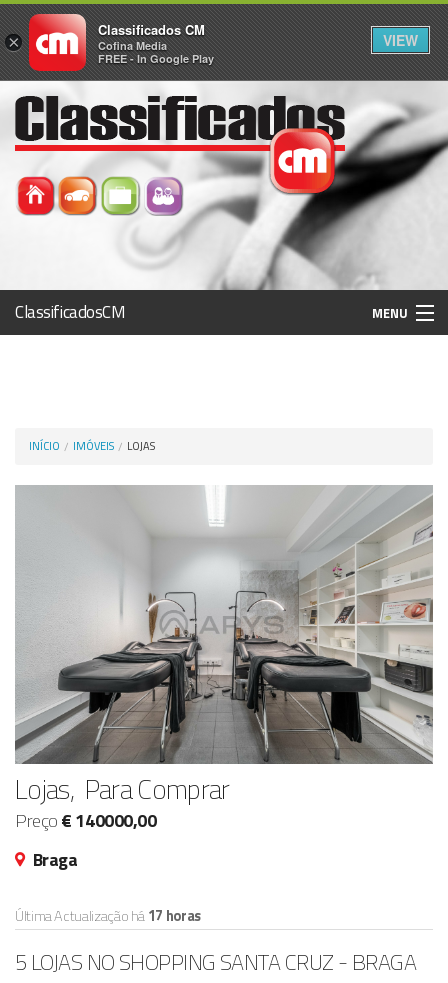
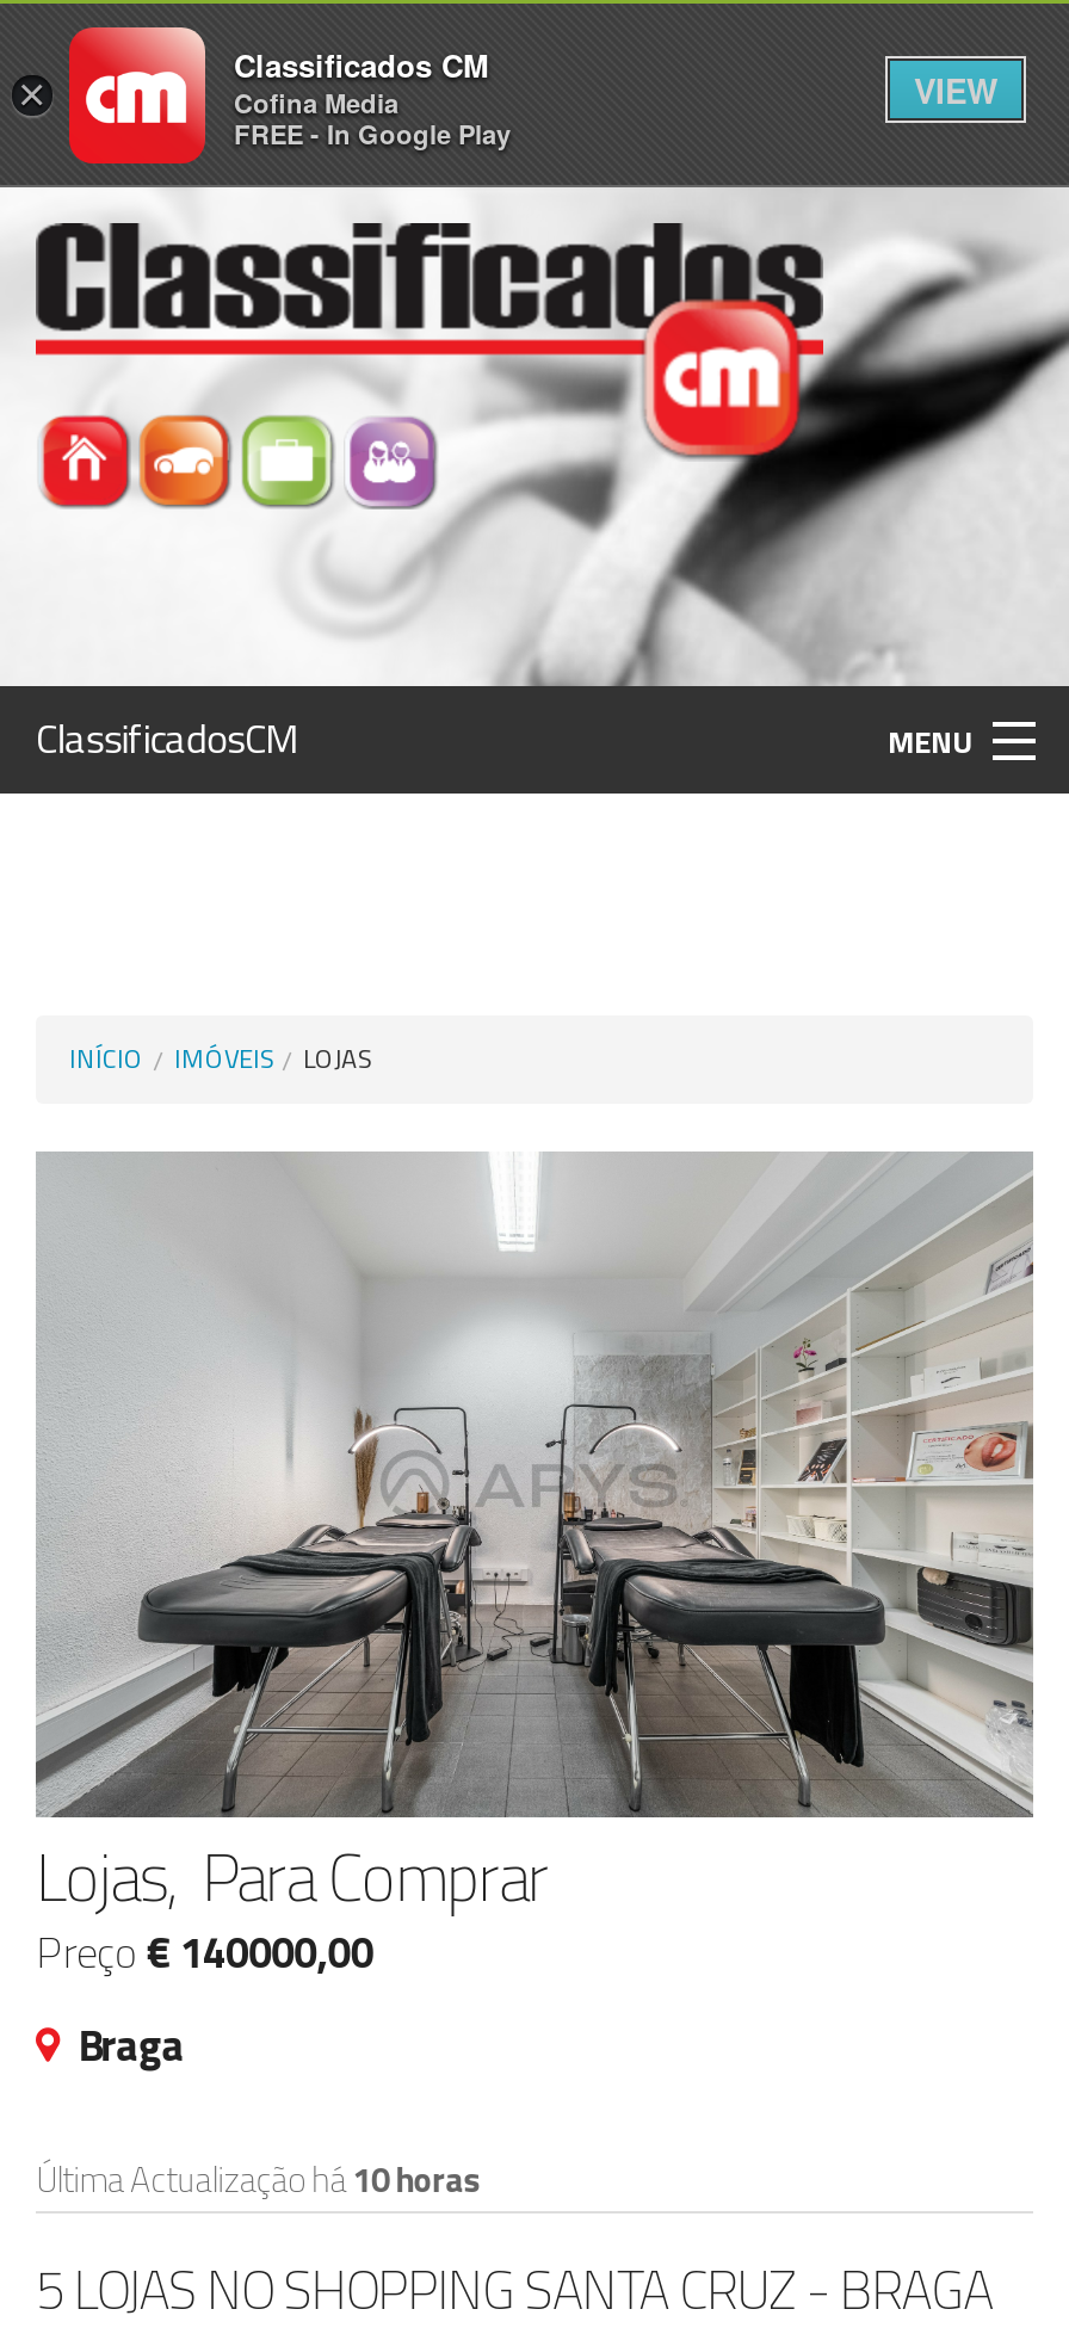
- Última Actualização há17 horas
+ Última Actualização há10 horas
